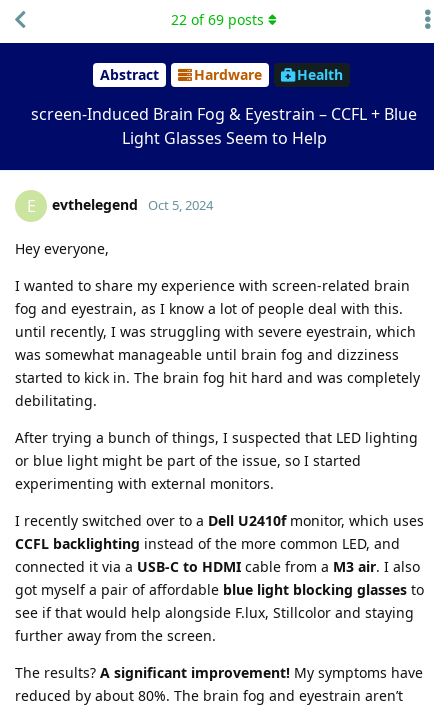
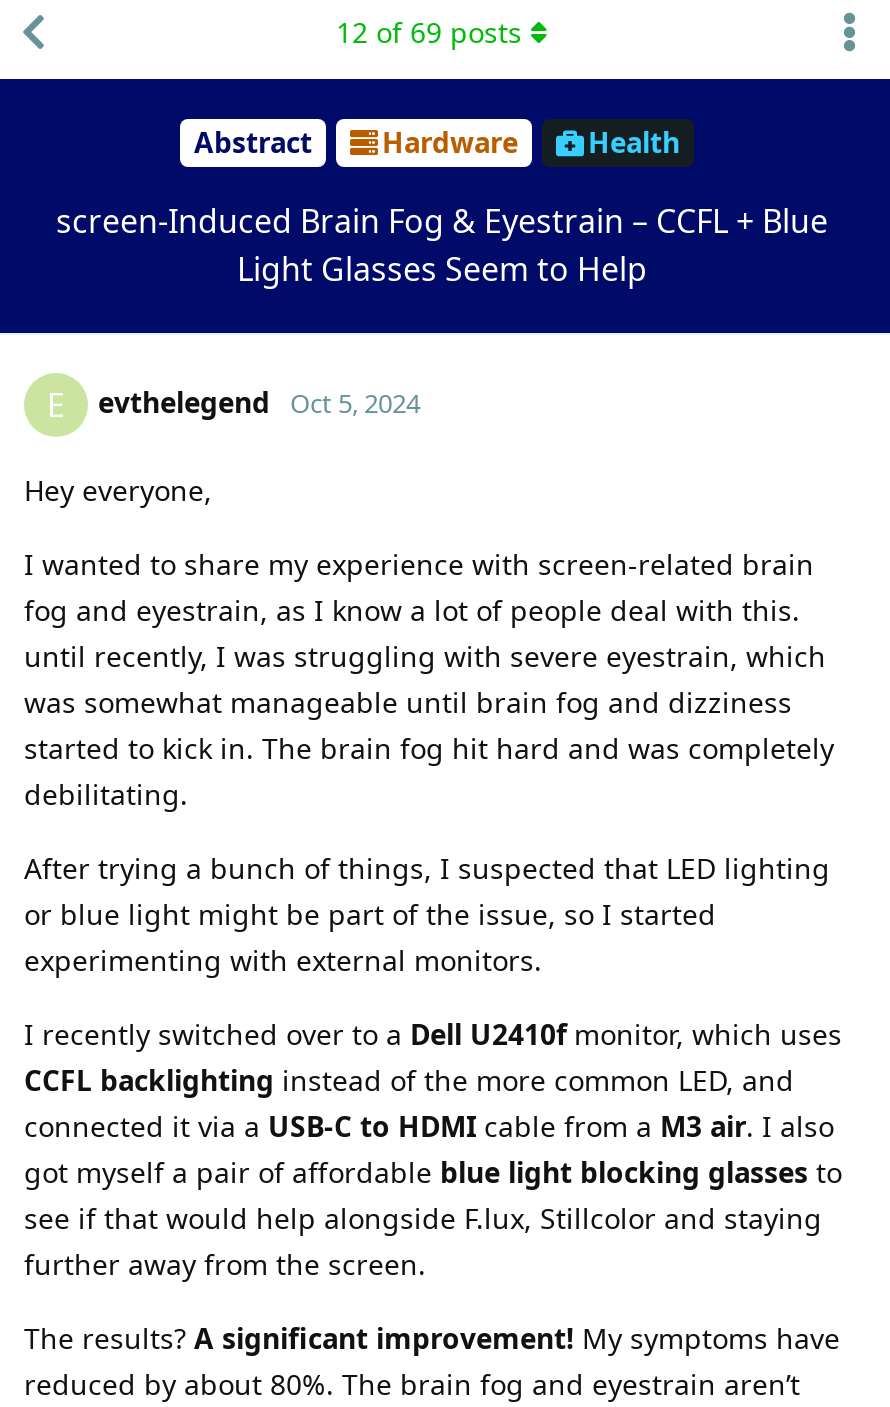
- 22 of 69 posts
+ 12 of 69 posts
